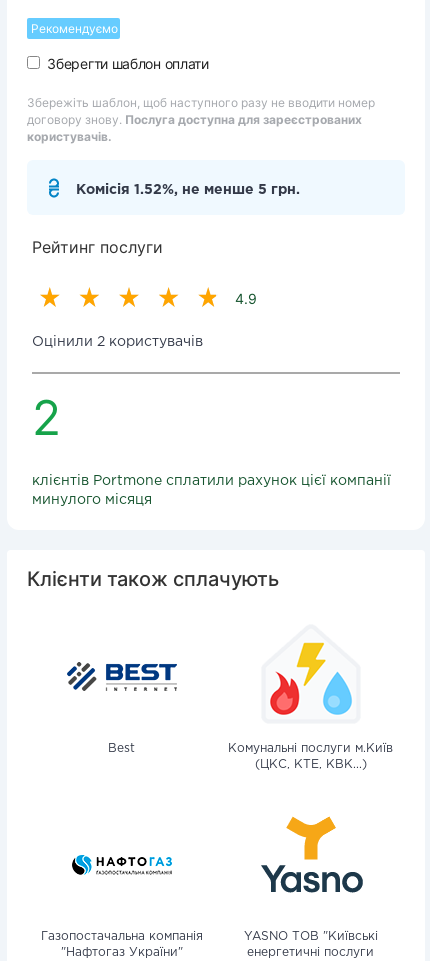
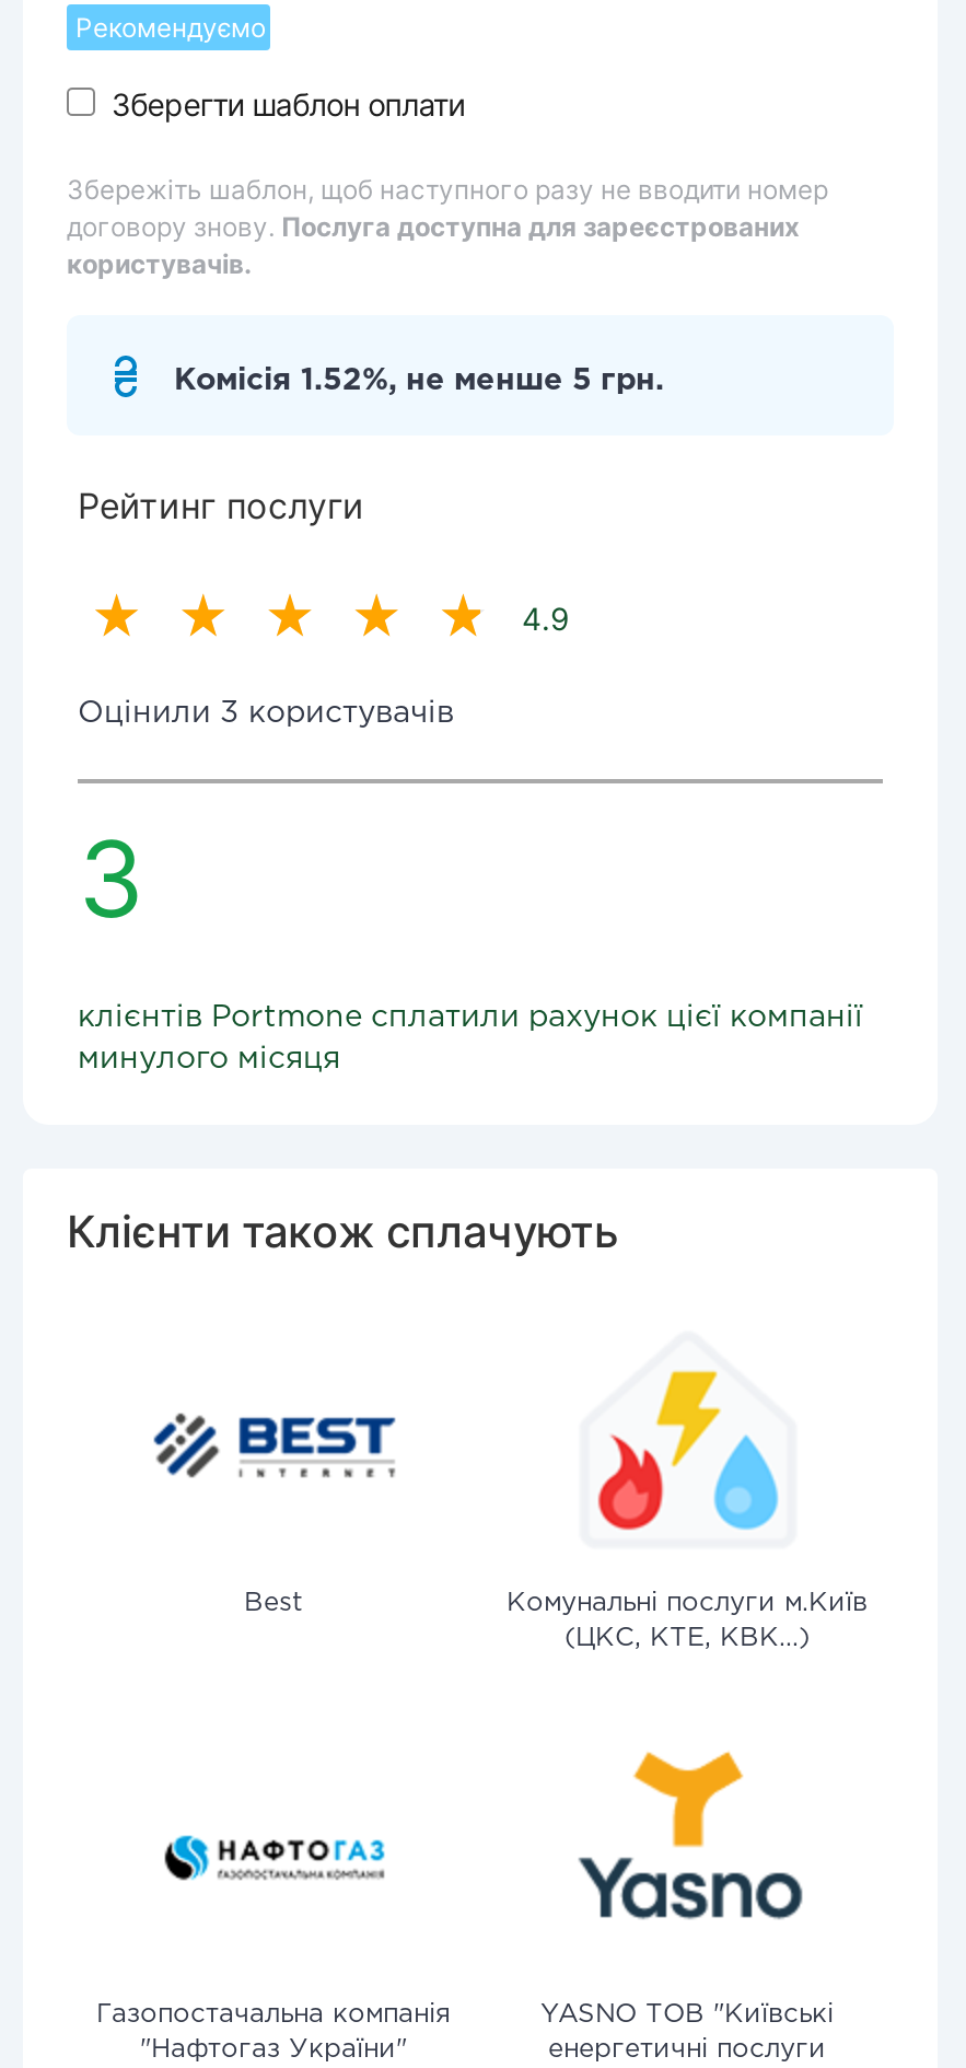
- Оцінили 2 користувачів
+ Оцінили 3 користувачів

- 2
+ 3
